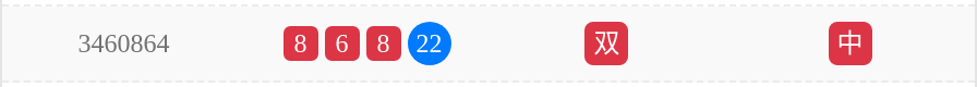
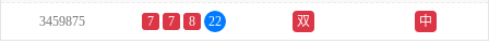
- 3460864
+ 3459875

- 8
+ 7

- 6
+ 7
